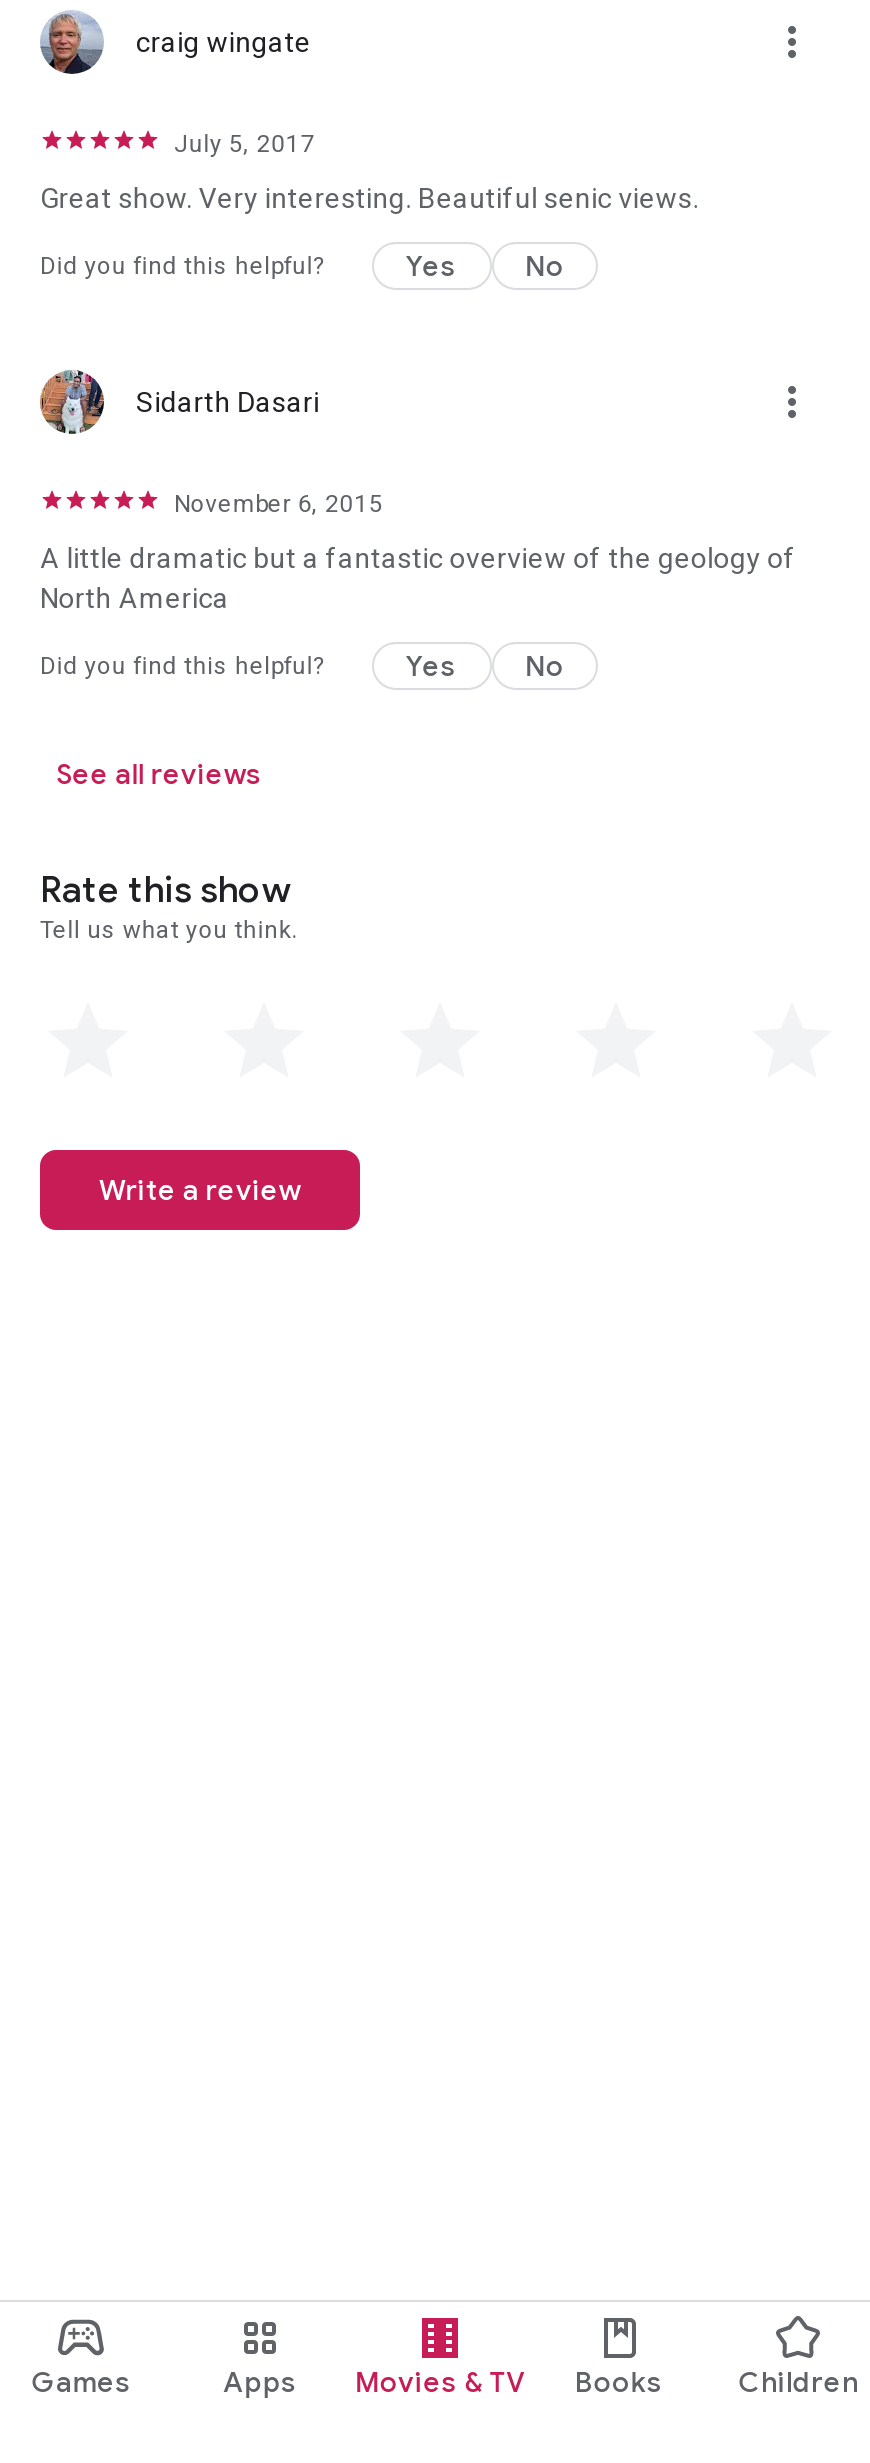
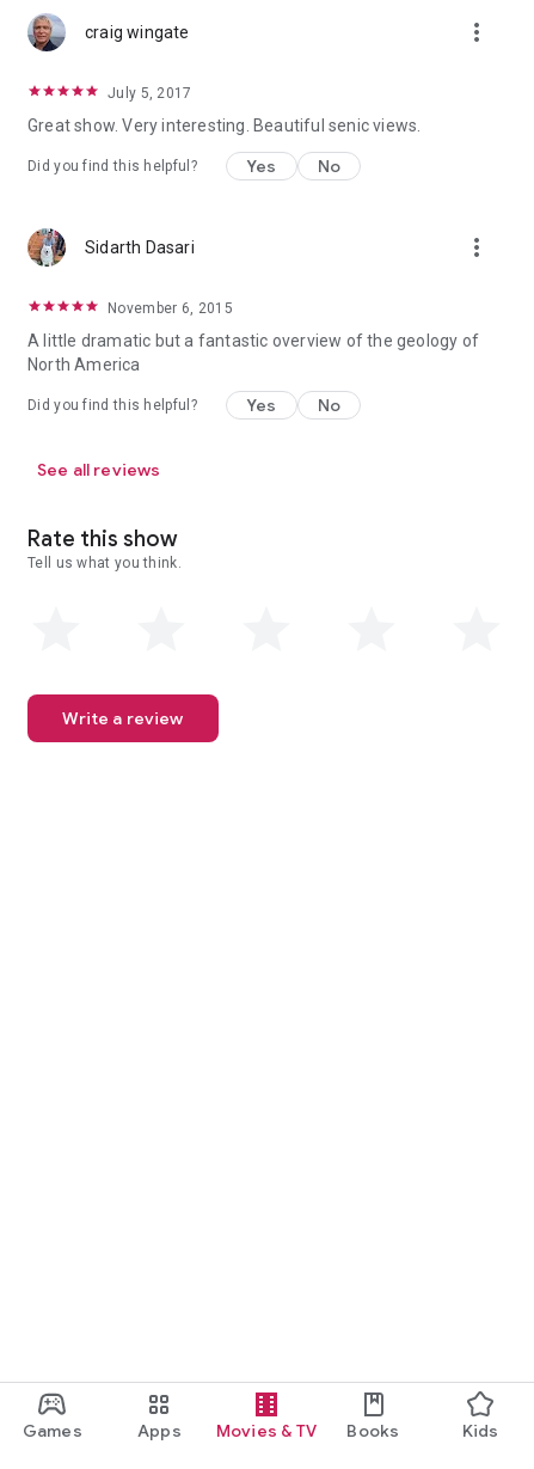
- Children
+ Kids
